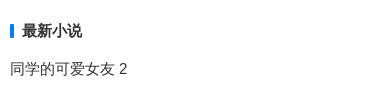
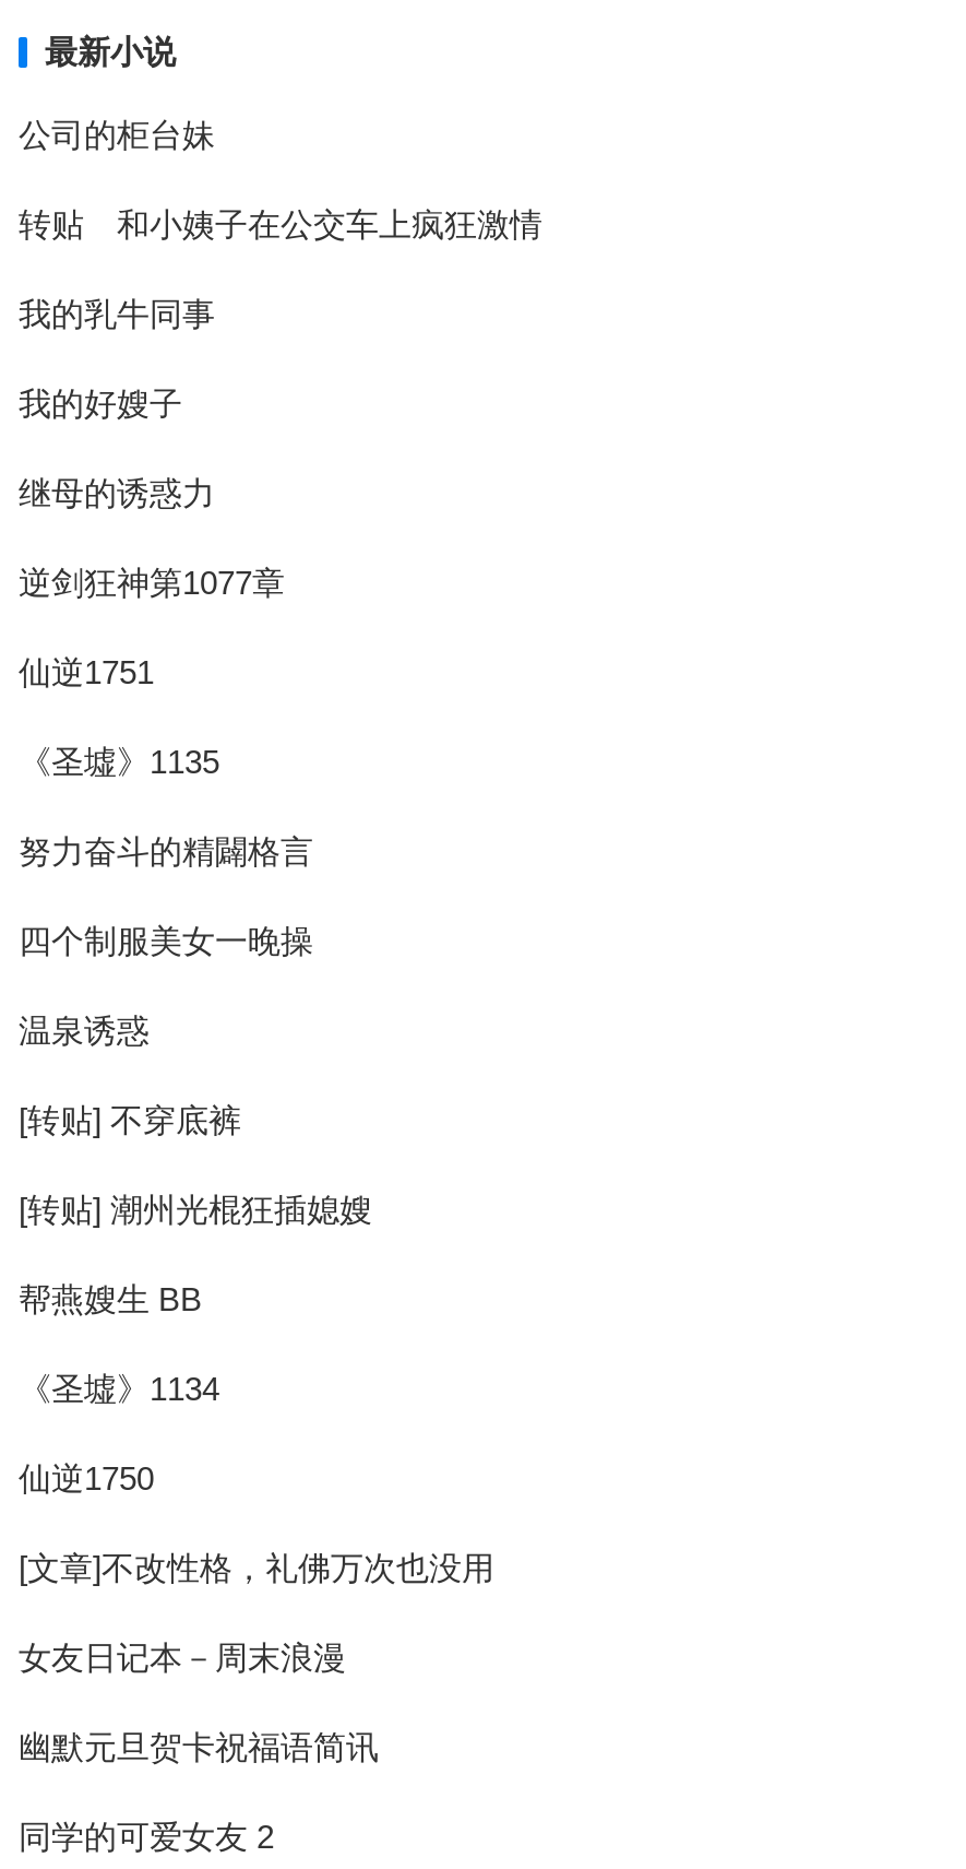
+ 公司的柜台妹
+ 转贴 和小姨子在公交车上疯狂激情
+ 我的乳牛同事
+ 我的好嫂子
+ 继母的诱惑力
+ 逆剑狂神第1077章
+ 仙逆1751
+ 《圣墟》1135
+ 努力奋斗的精闢格言
+ 四个制服美女一晚操
+ 温泉诱惑
+ [转贴] 不穿底裤
+ [转贴] 潮州光棍狂插媳嫂
+ 帮燕嫂生 BB
+ 《圣墟》1134
+ 仙逆1750
+ [文章]不改性格，礼佛万次也没用
+ 女友日记本－周末浪漫
+ 幽默元旦贺卡祝福语简讯
